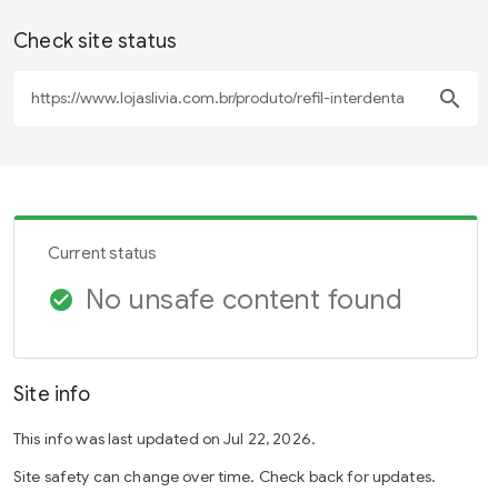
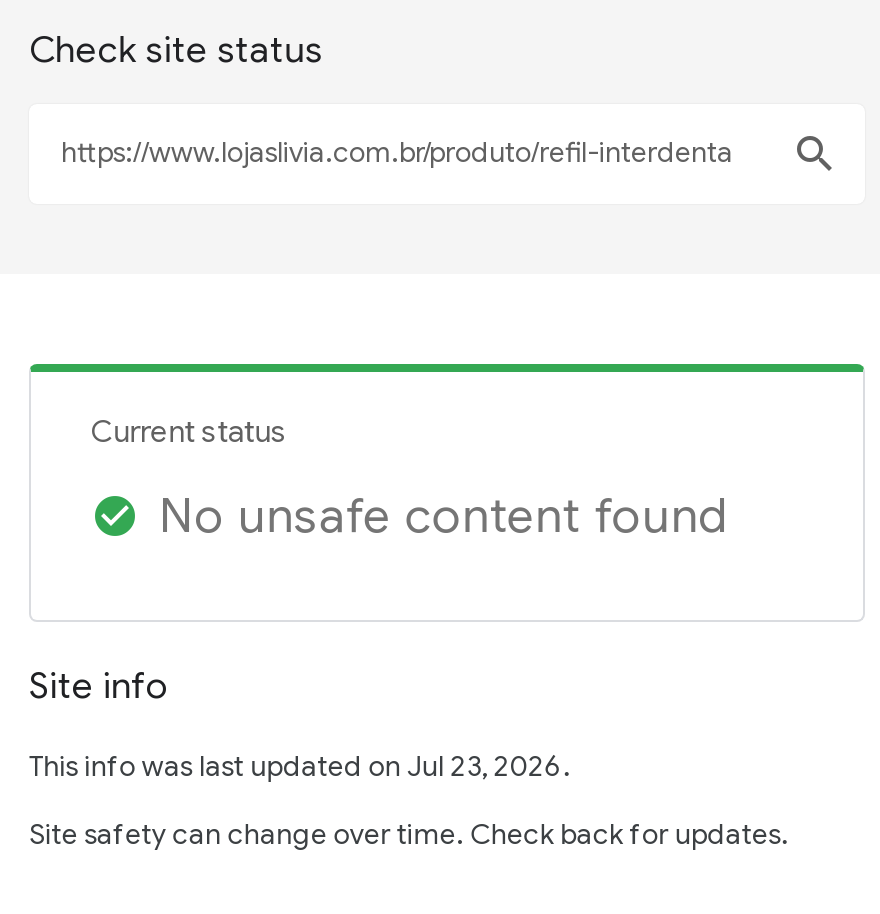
- This info was last updated on Jul 22, 2026.
+ This info was last updated on Jul 23, 2026.
